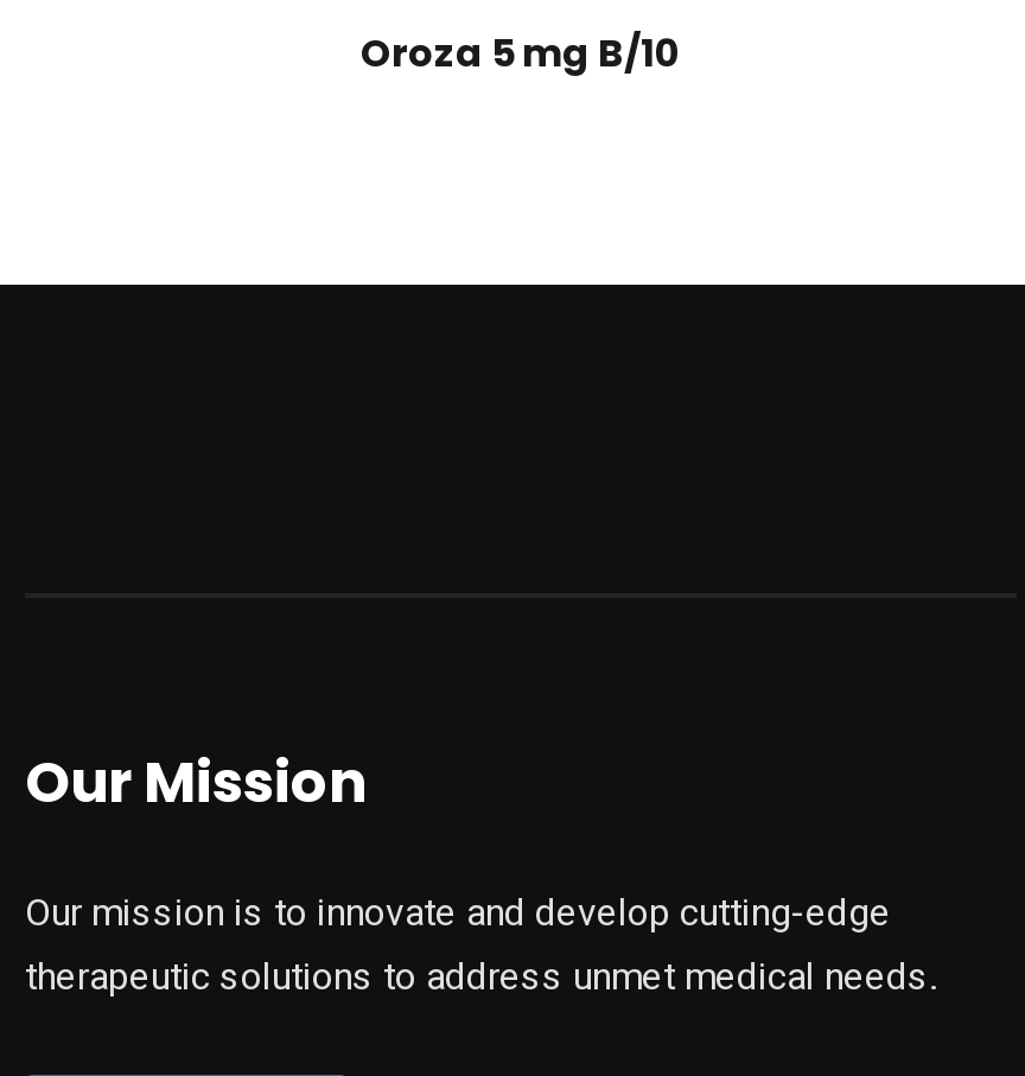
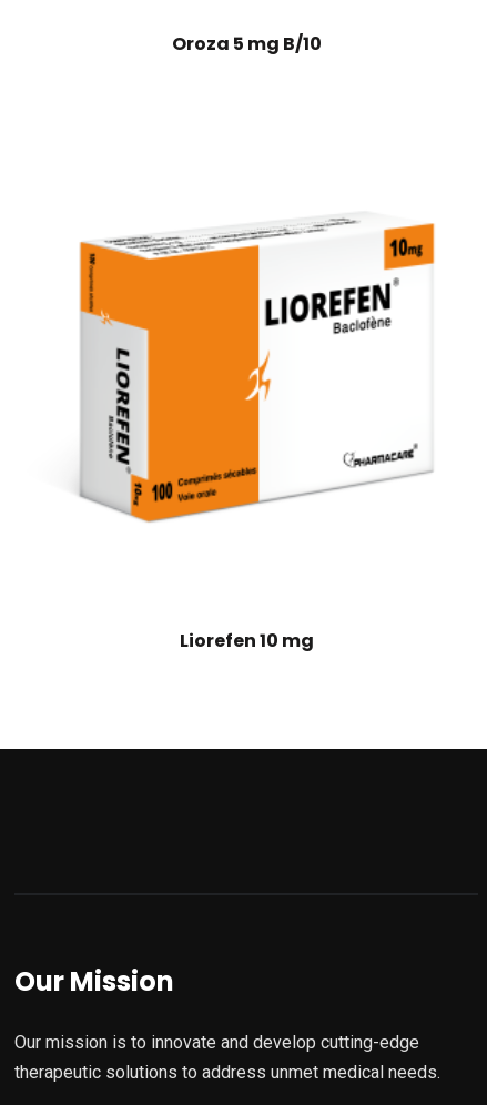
+ [image]

+ Liorefen 10 mg
